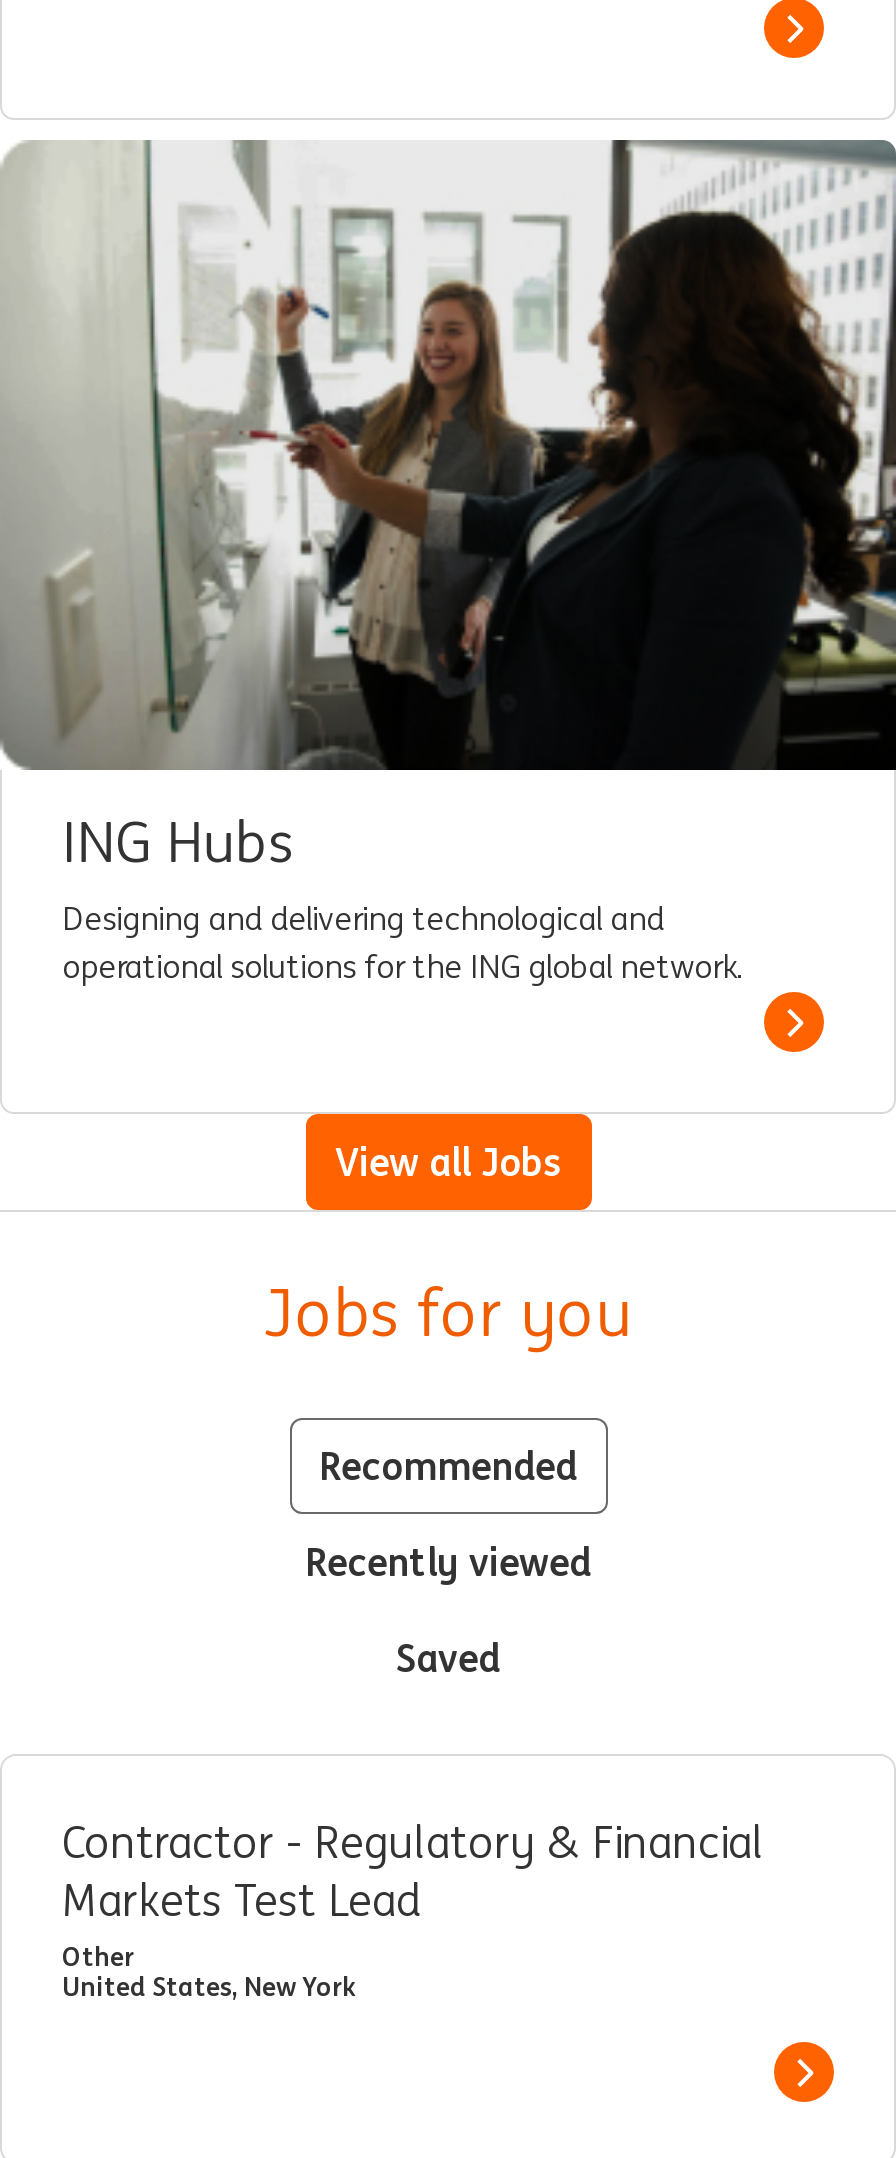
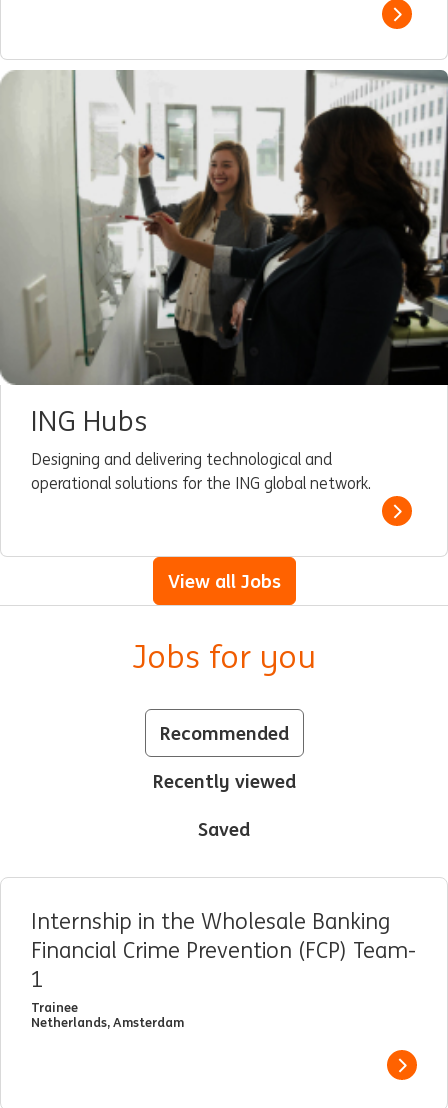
- Contractor - Regulatory & Financial
- Markets Test Lead
- Other
- United States, New York
+ Internship in the Wholesale Banking
+ Financial Crime Prevention (FCP) Team-
+ 1
+ Trainee
+ Netherlands, Amsterdam
